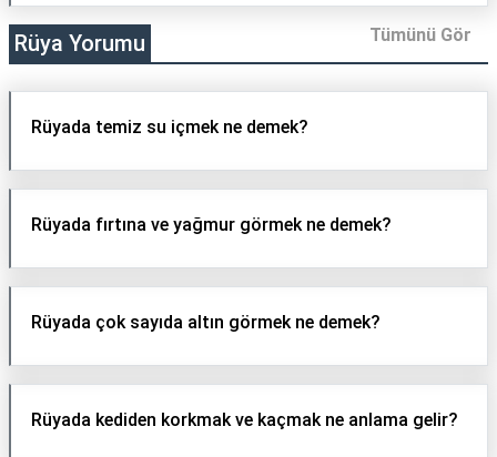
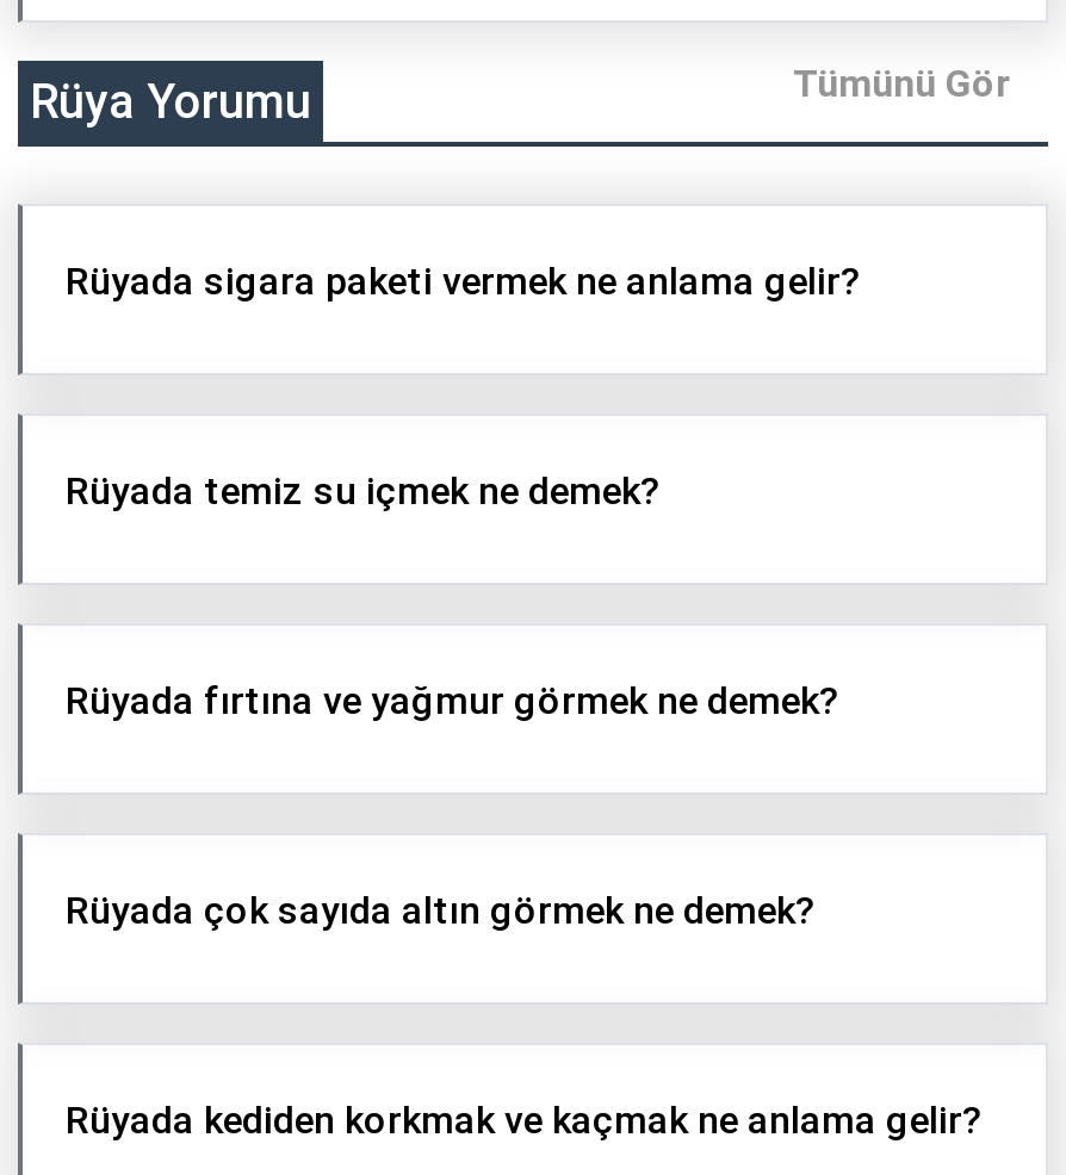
+ Rüyada sigara paketi vermek ne anlama gelir?
